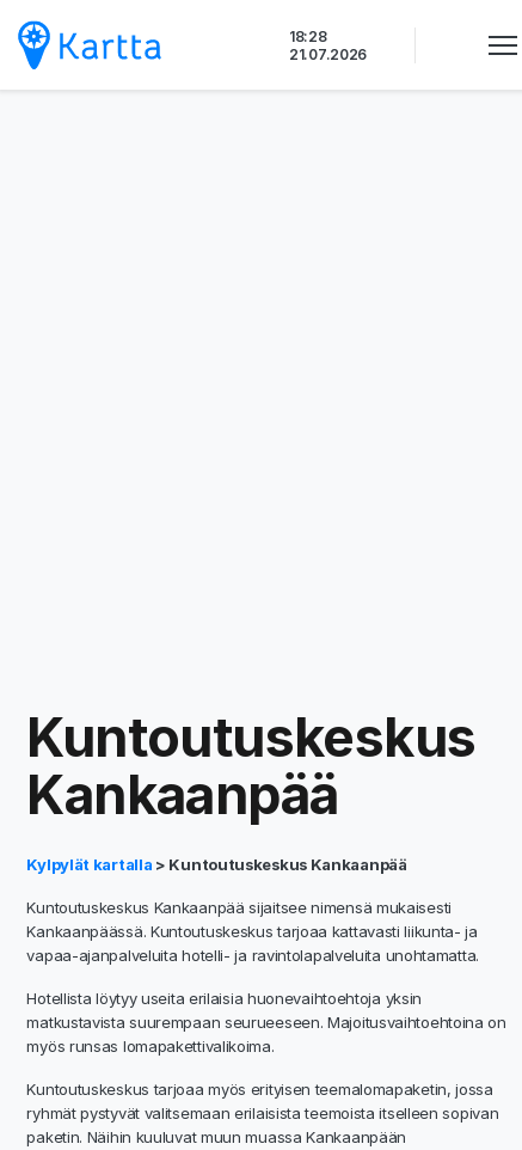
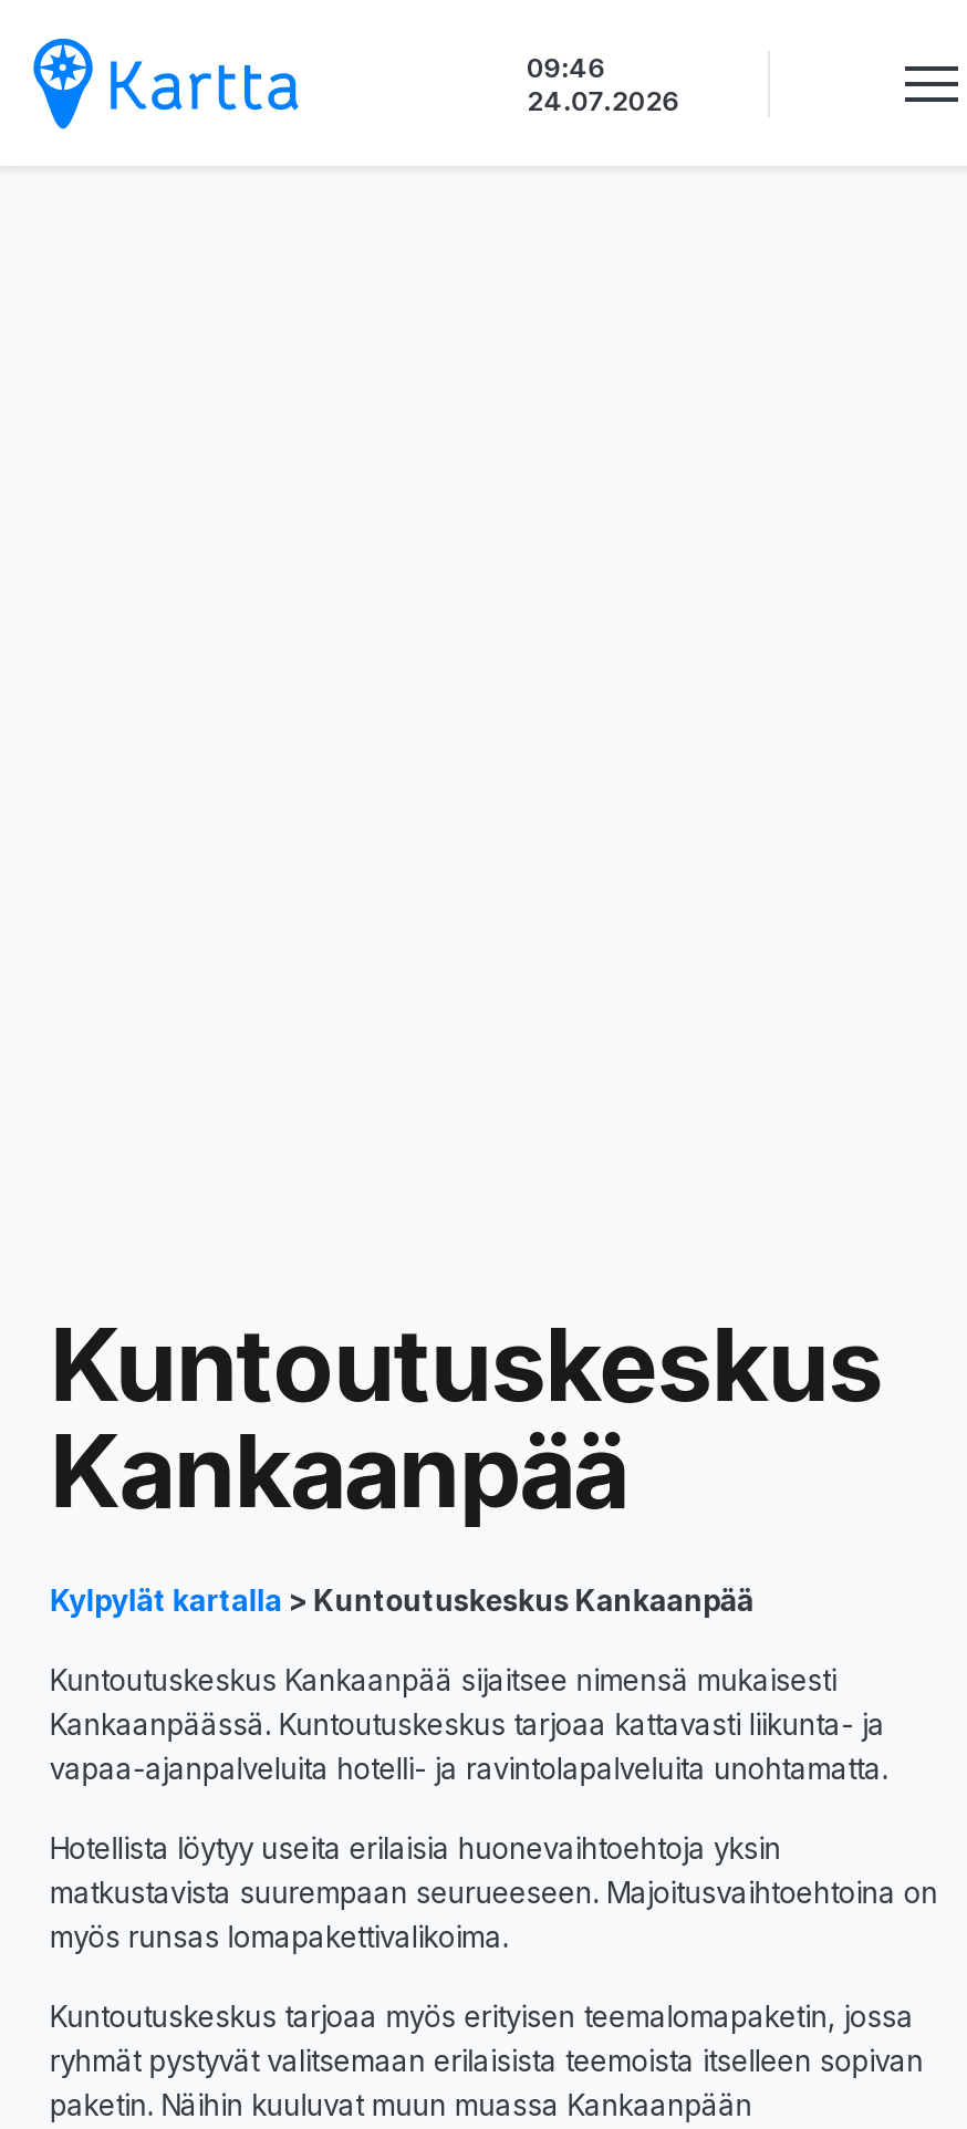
- 18:28
+ 09:46

- 21.07.2026
+ 24.07.2026
